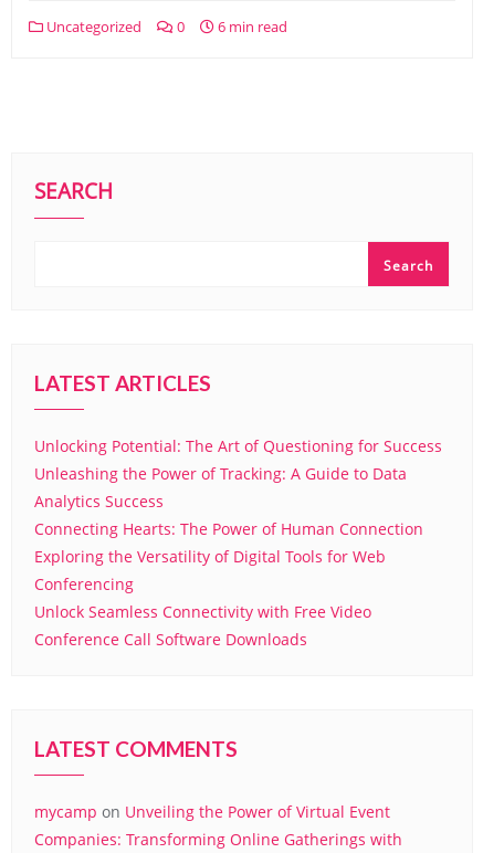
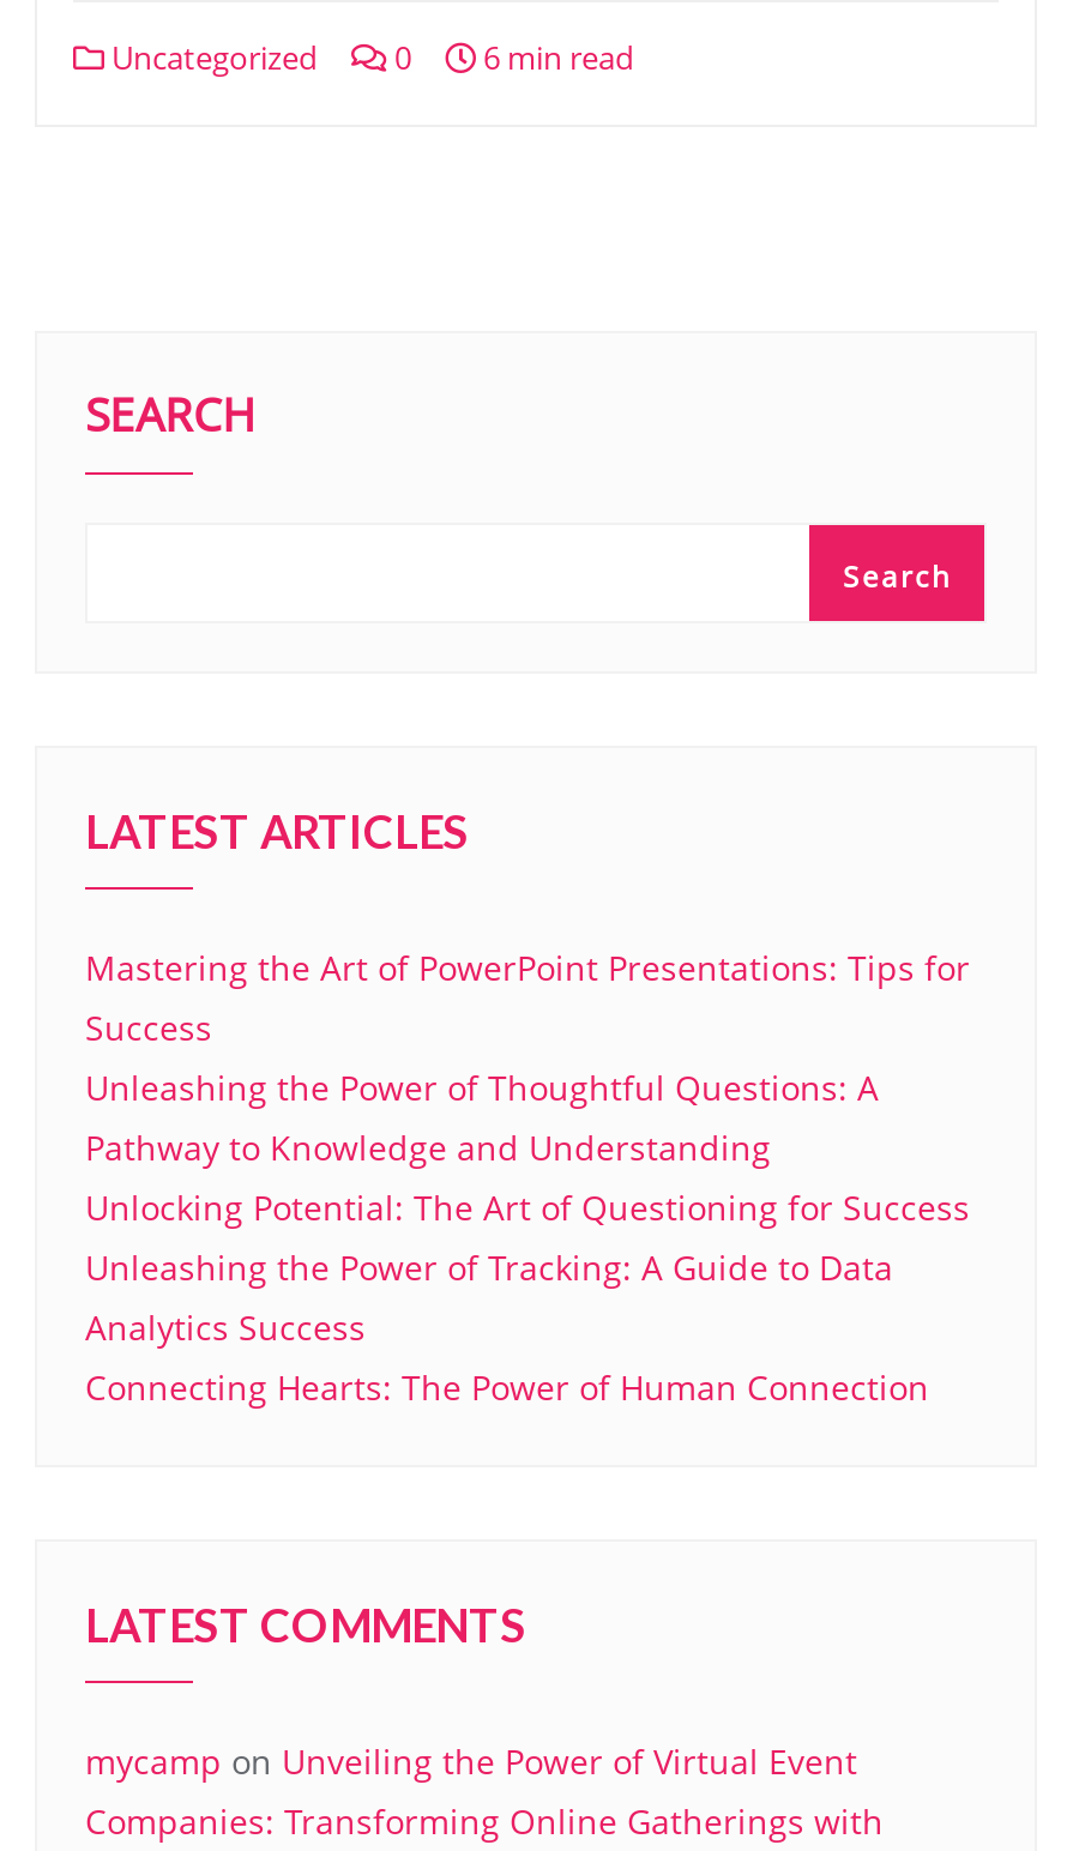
+ Mastering the Art of PowerPoint Presentations: Tips for
+ Success
+ Unleashing the Power of Thoughtful Questions: A
+ Pathway to Knowledge and Understanding

moved down: Unlocking Potential: The Art of Questioning for Success | Unleashing the Power of Tracking: A Guide to Data | Analytics Success | Connecting Hearts: The Power of Human Connection

- Exploring the Versatility of Digital Tools for Web
- Conferencing
- Unlock Seamless Connectivity with Free Video
- Conference Call Software Downloads
